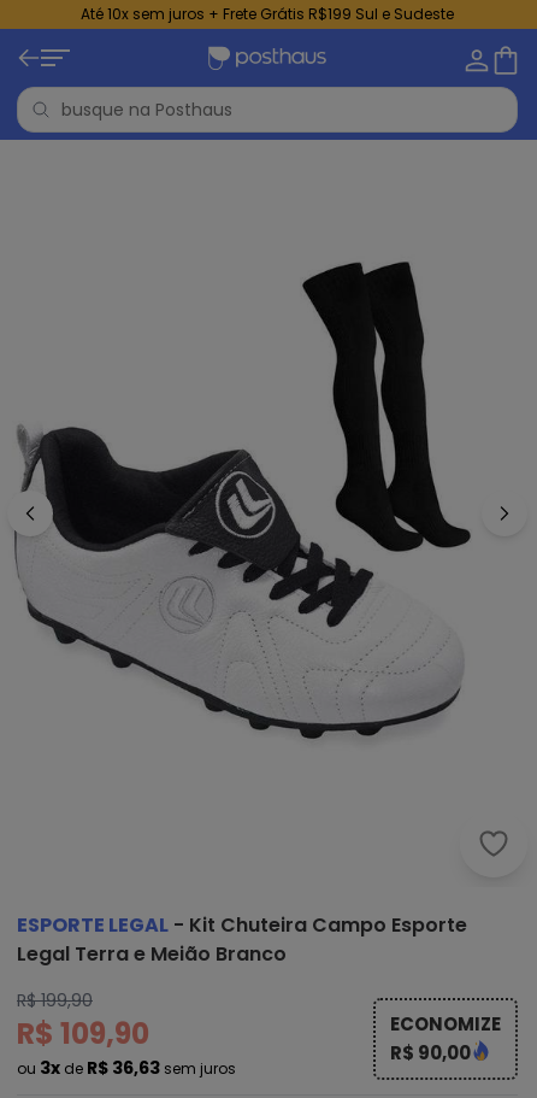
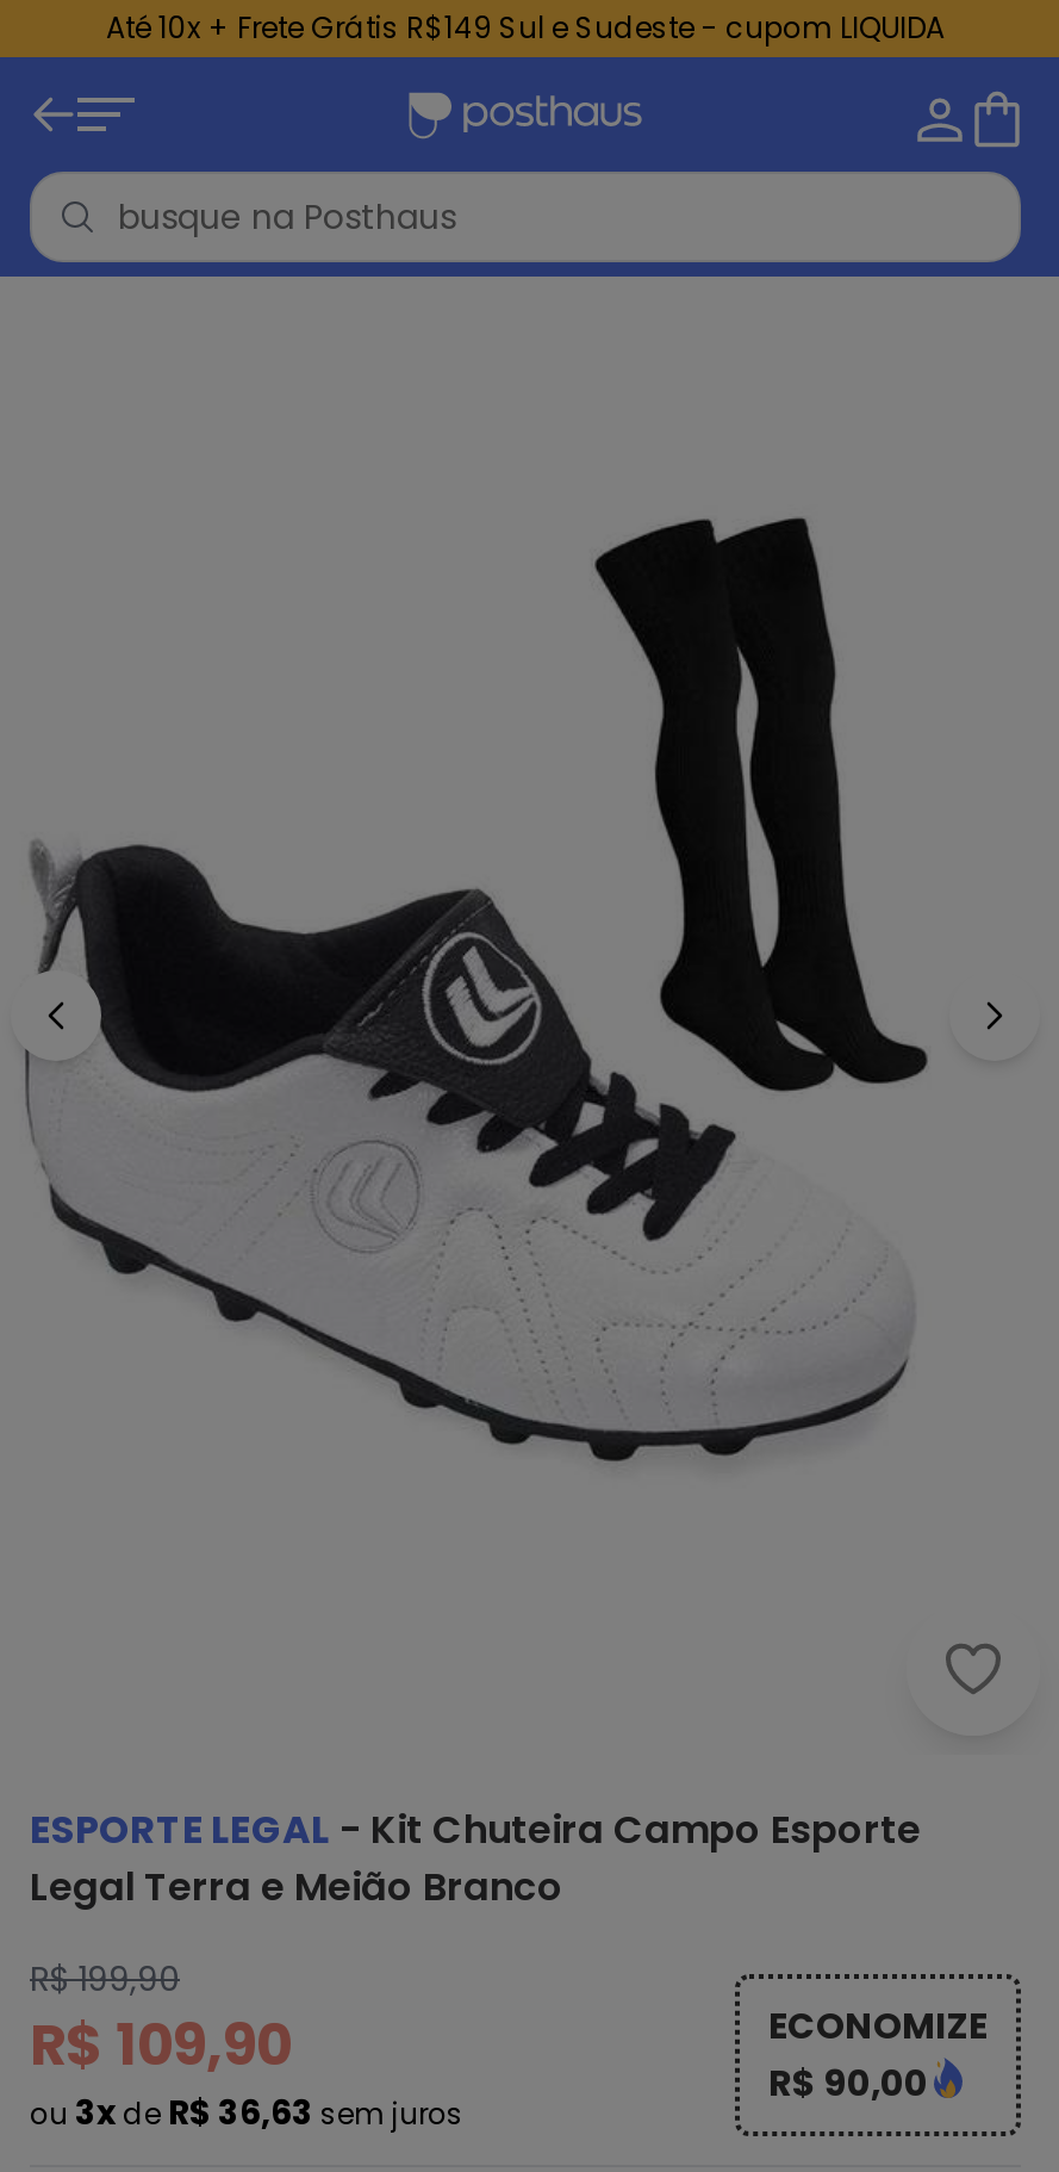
- Até 10x sem juros + Frete Grátis R$199 Sul e Sudeste
+ Até 10x + Frete Grátis R$149 Sul e Sudeste - cupom LIQUIDA
